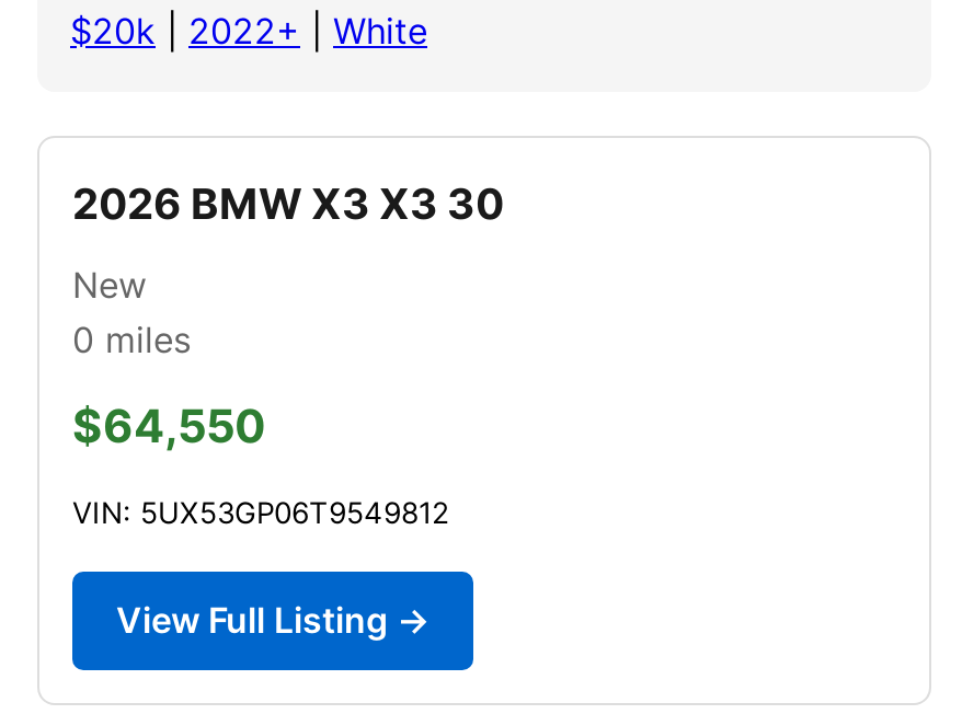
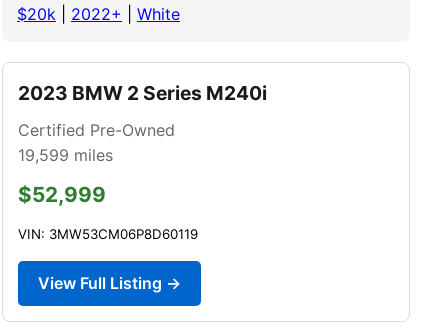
- 2026 BMW X3 X3 30
+ 2023 BMW 2 Series M240i

- New
- 0 miles
+ Certified Pre-Owned
+ 19,599 miles

- $64,550
+ $52,999

- VIN: 5UX53GP06T9549812
+ VIN: 3MW53CM06P8D60119
